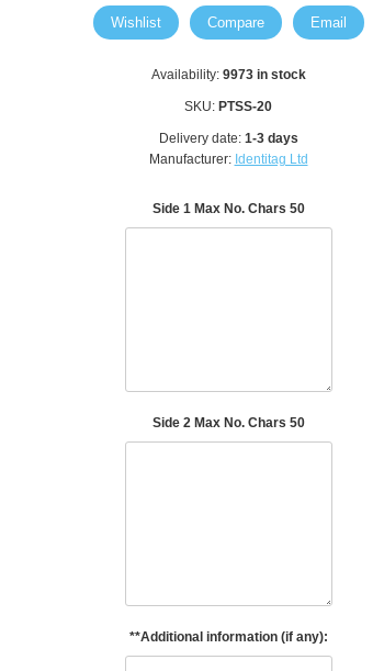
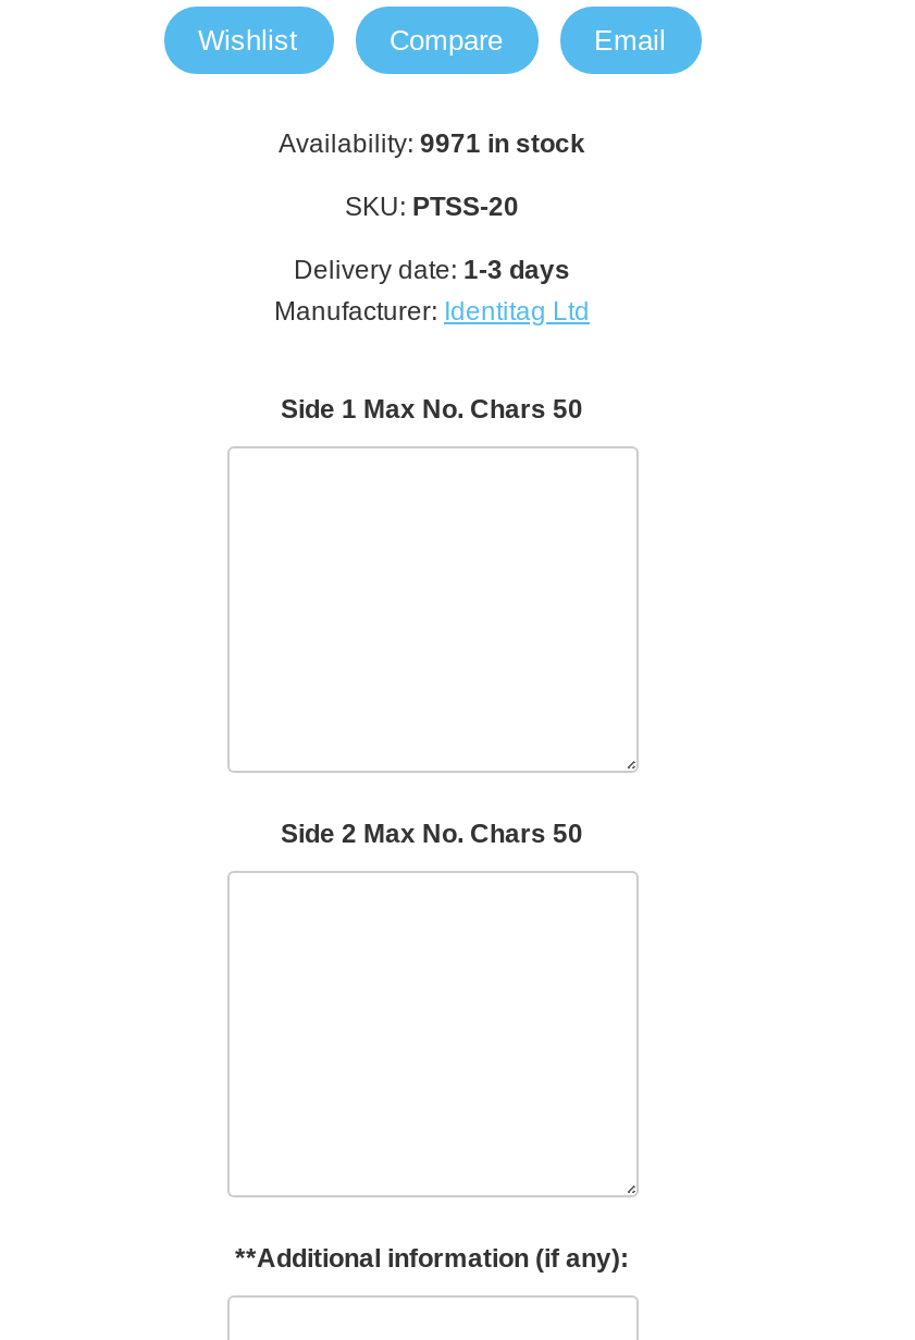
- Availability: 9973 in stock
+ Availability: 9971 in stock
